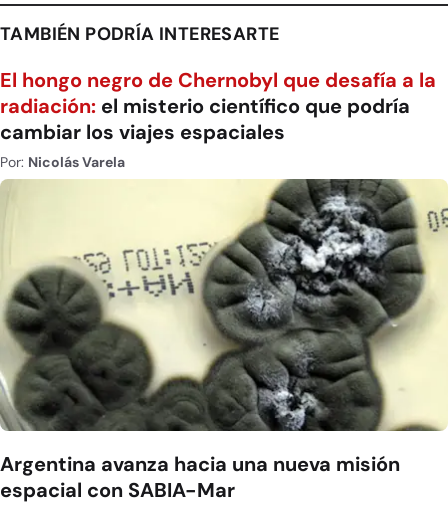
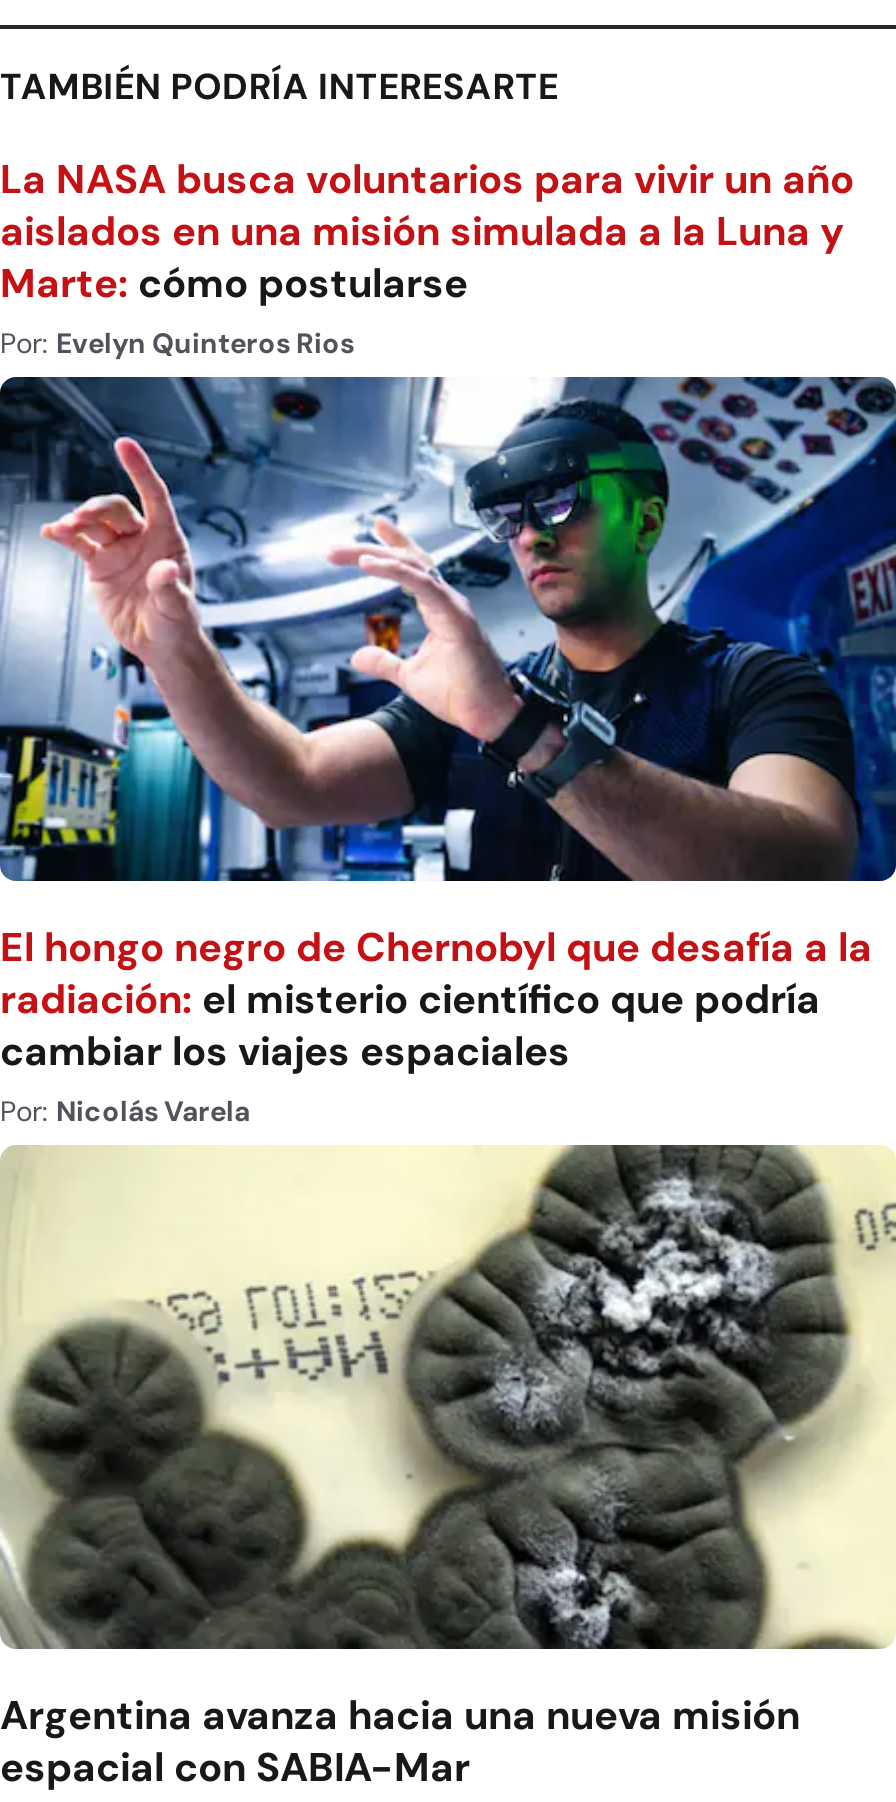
+ La NASA busca voluntarios para vivir un año
+ aislados en una misión simulada a la Luna y
+ Marte: cómo postularse
+ Por: Evelyn Quinteros Rios

+ [image]
